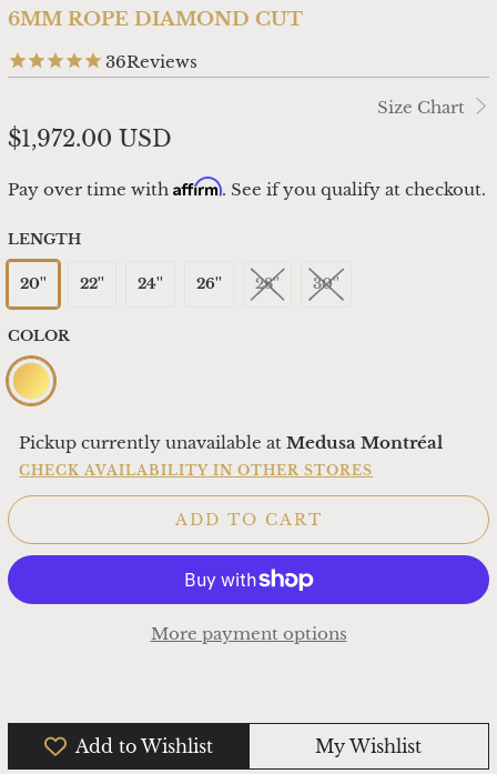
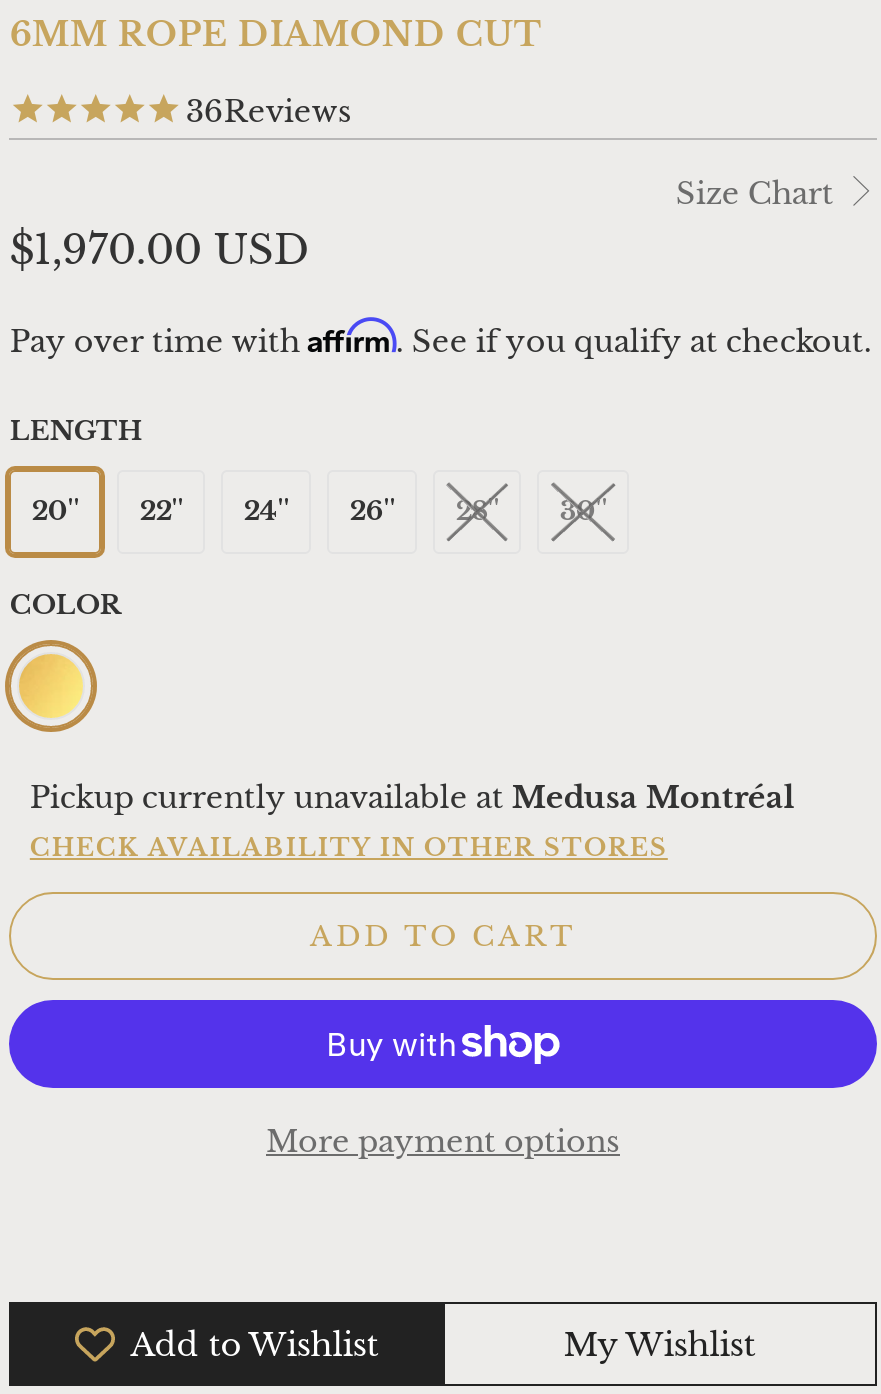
- $1,972.00 USD
+ $1,970.00 USD
